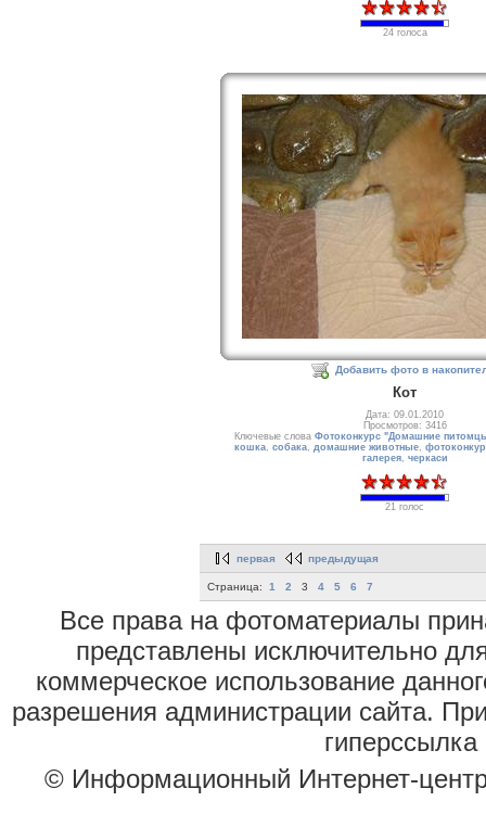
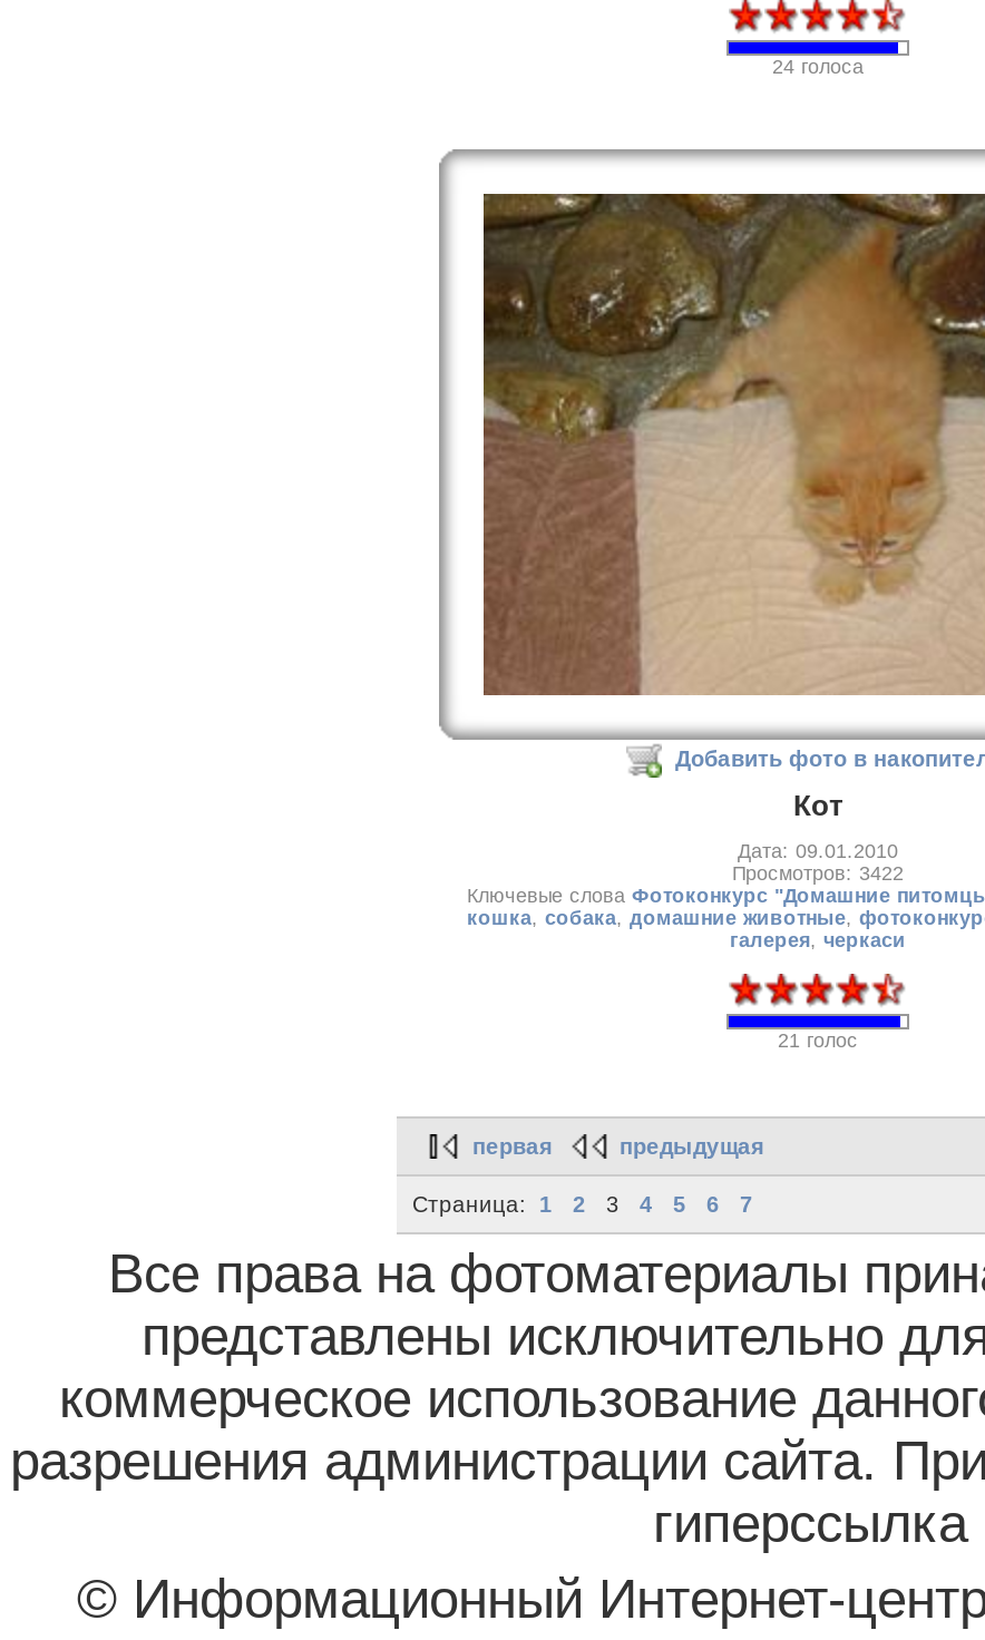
- Просмотров: 3416
+ Просмотров: 3422
